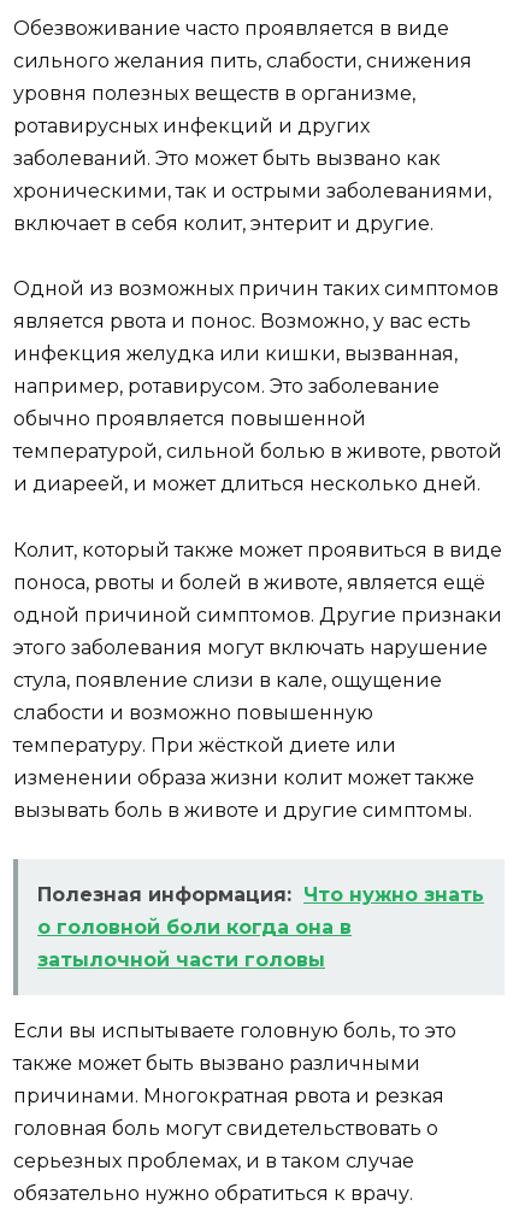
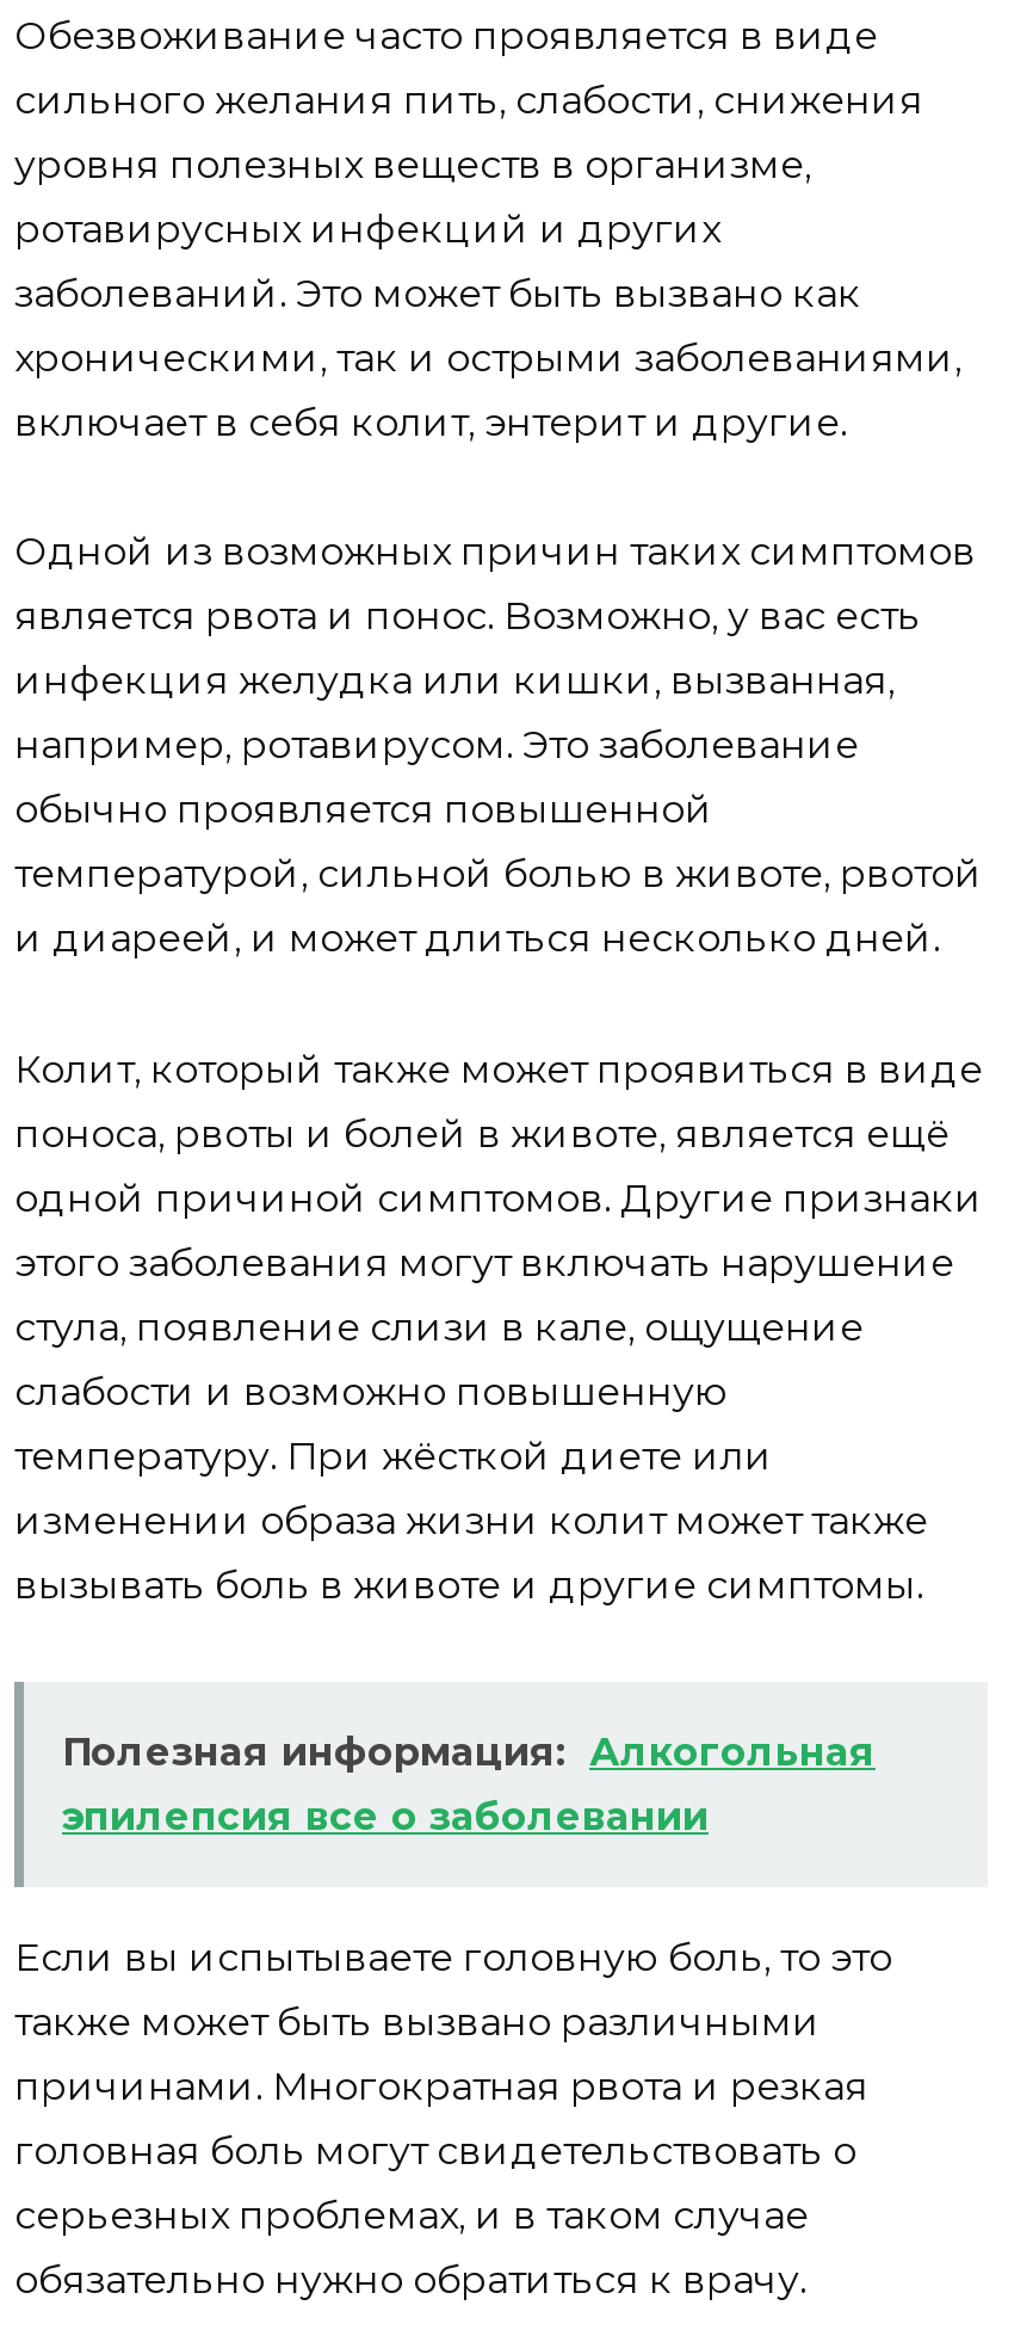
- Полезная информация: Что нужно знать
- о головной боли когда она в
- затылочной части головы
+ Полезная информация: Алкогольная
+ эпилепсия все о заболевании
